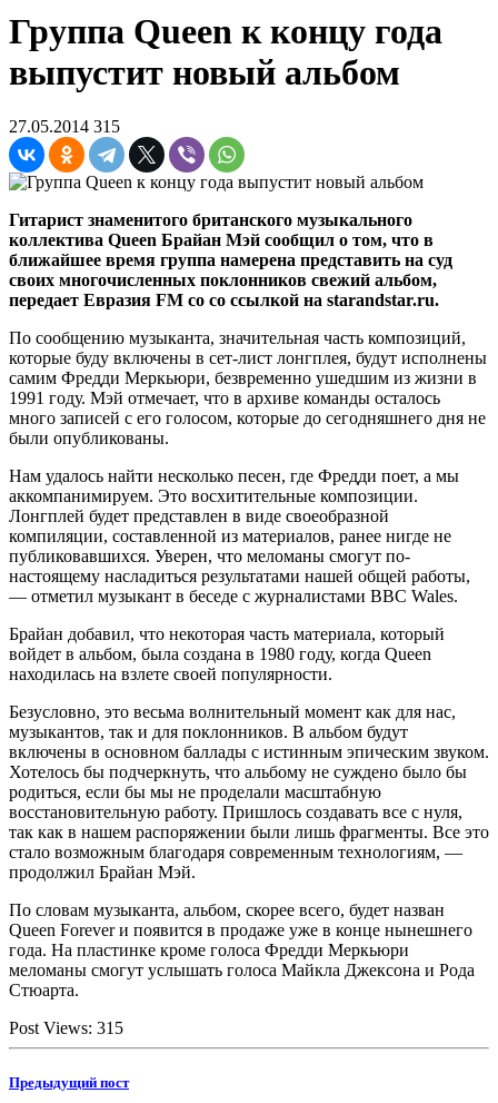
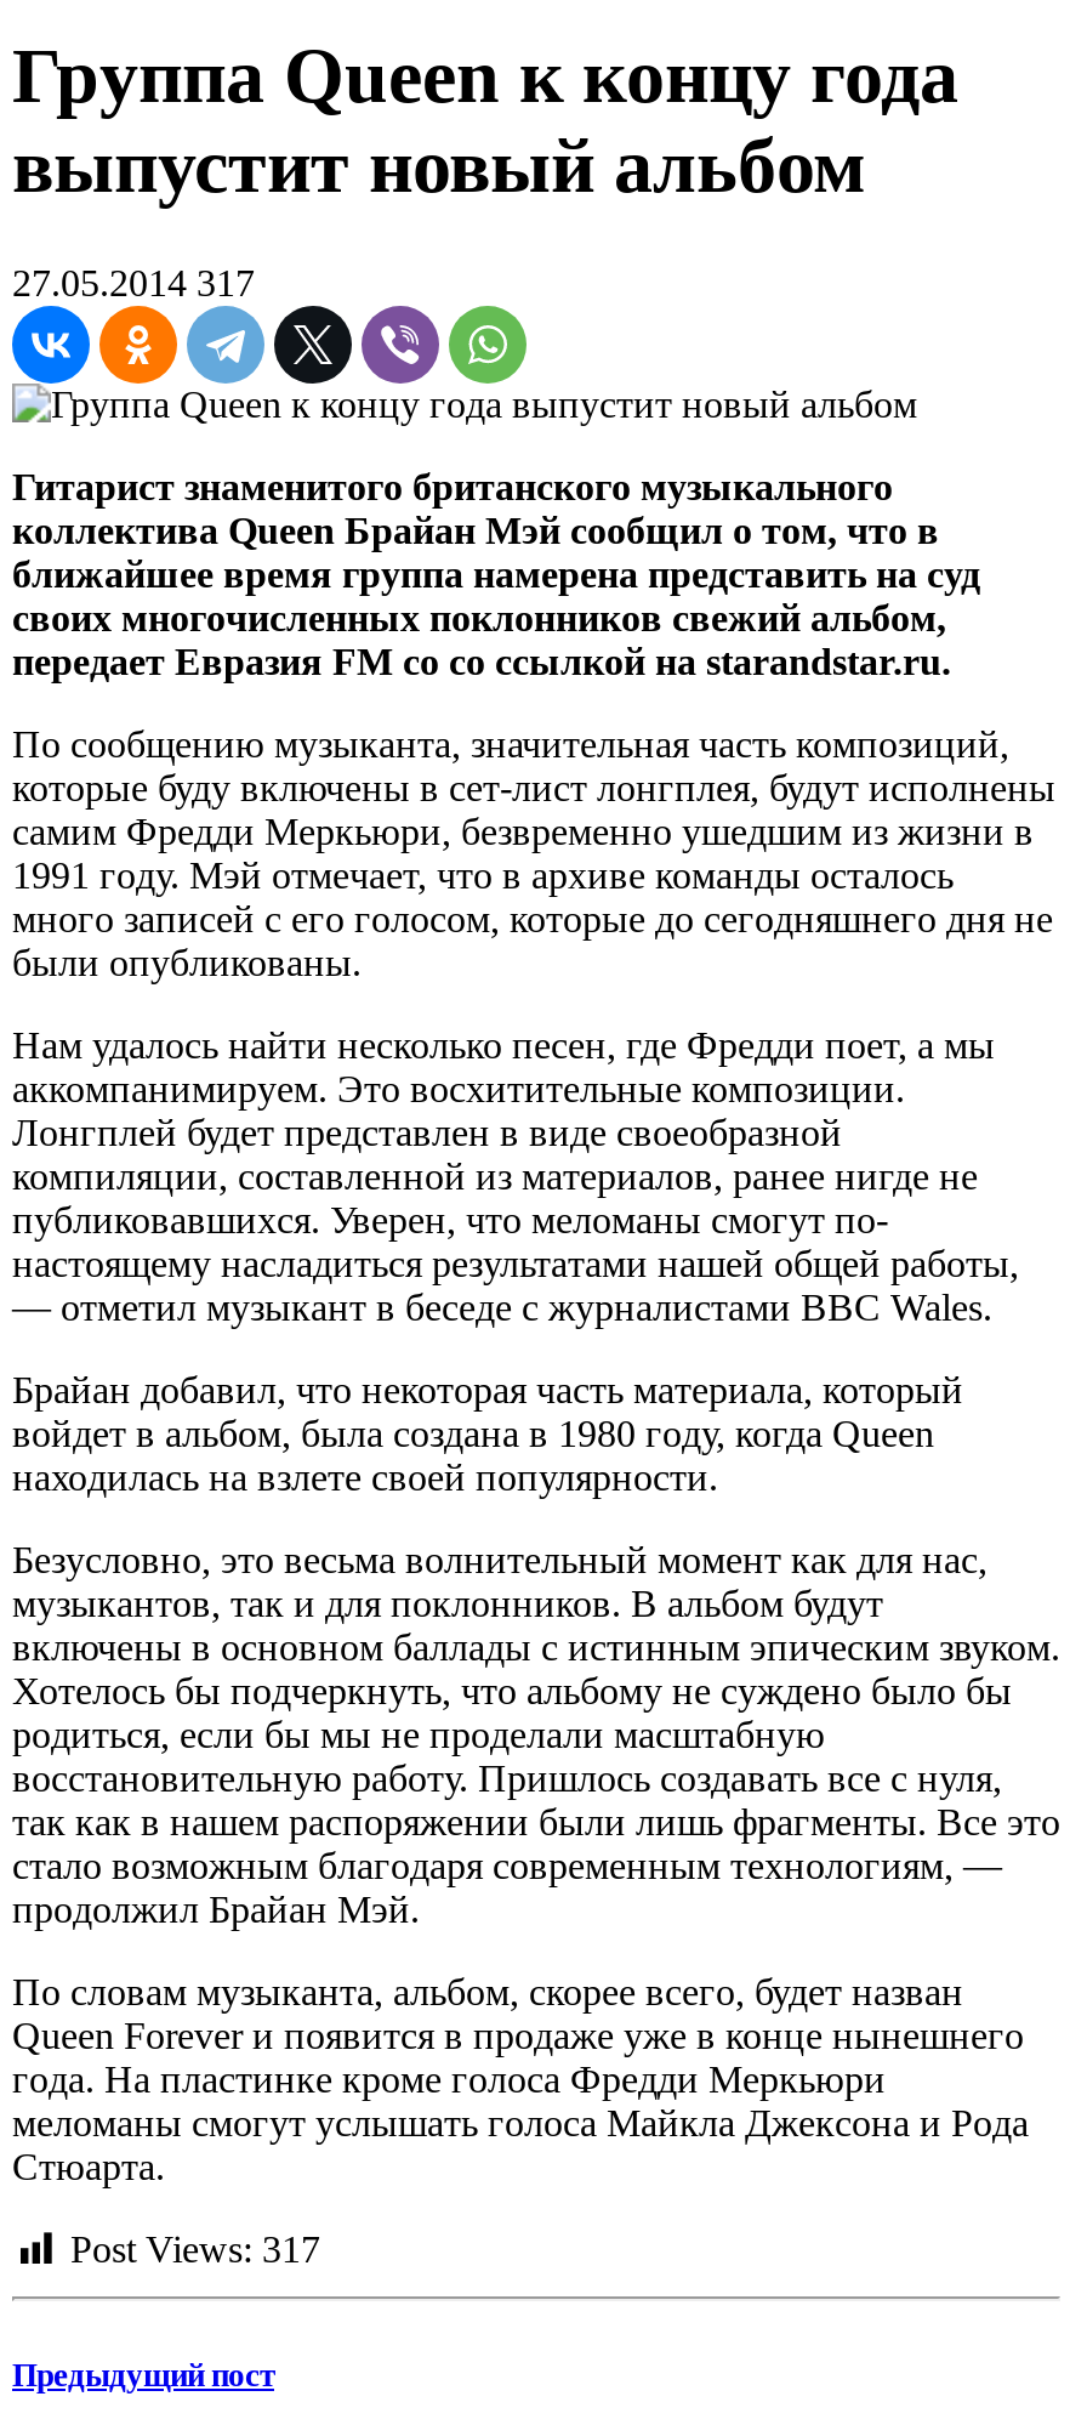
- 27.05.2014 315
+ 27.05.2014 317

- Post Views: 315
+ Post Views: 317
